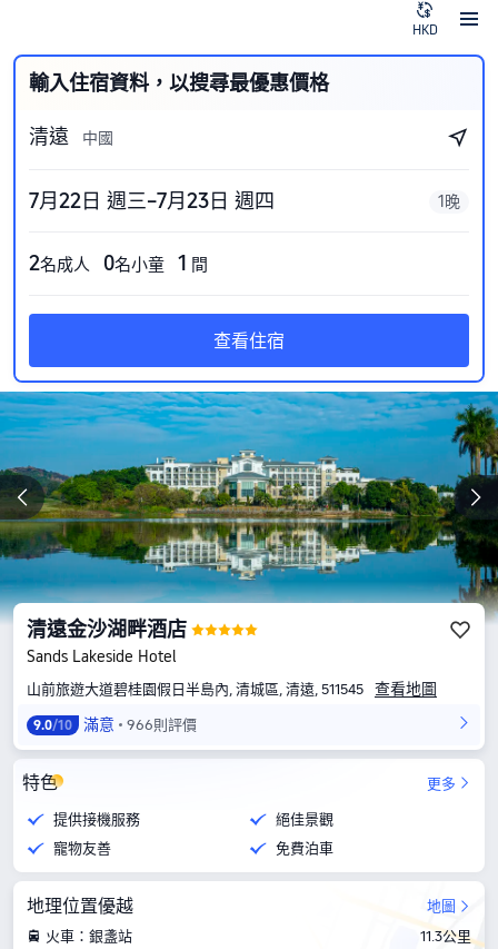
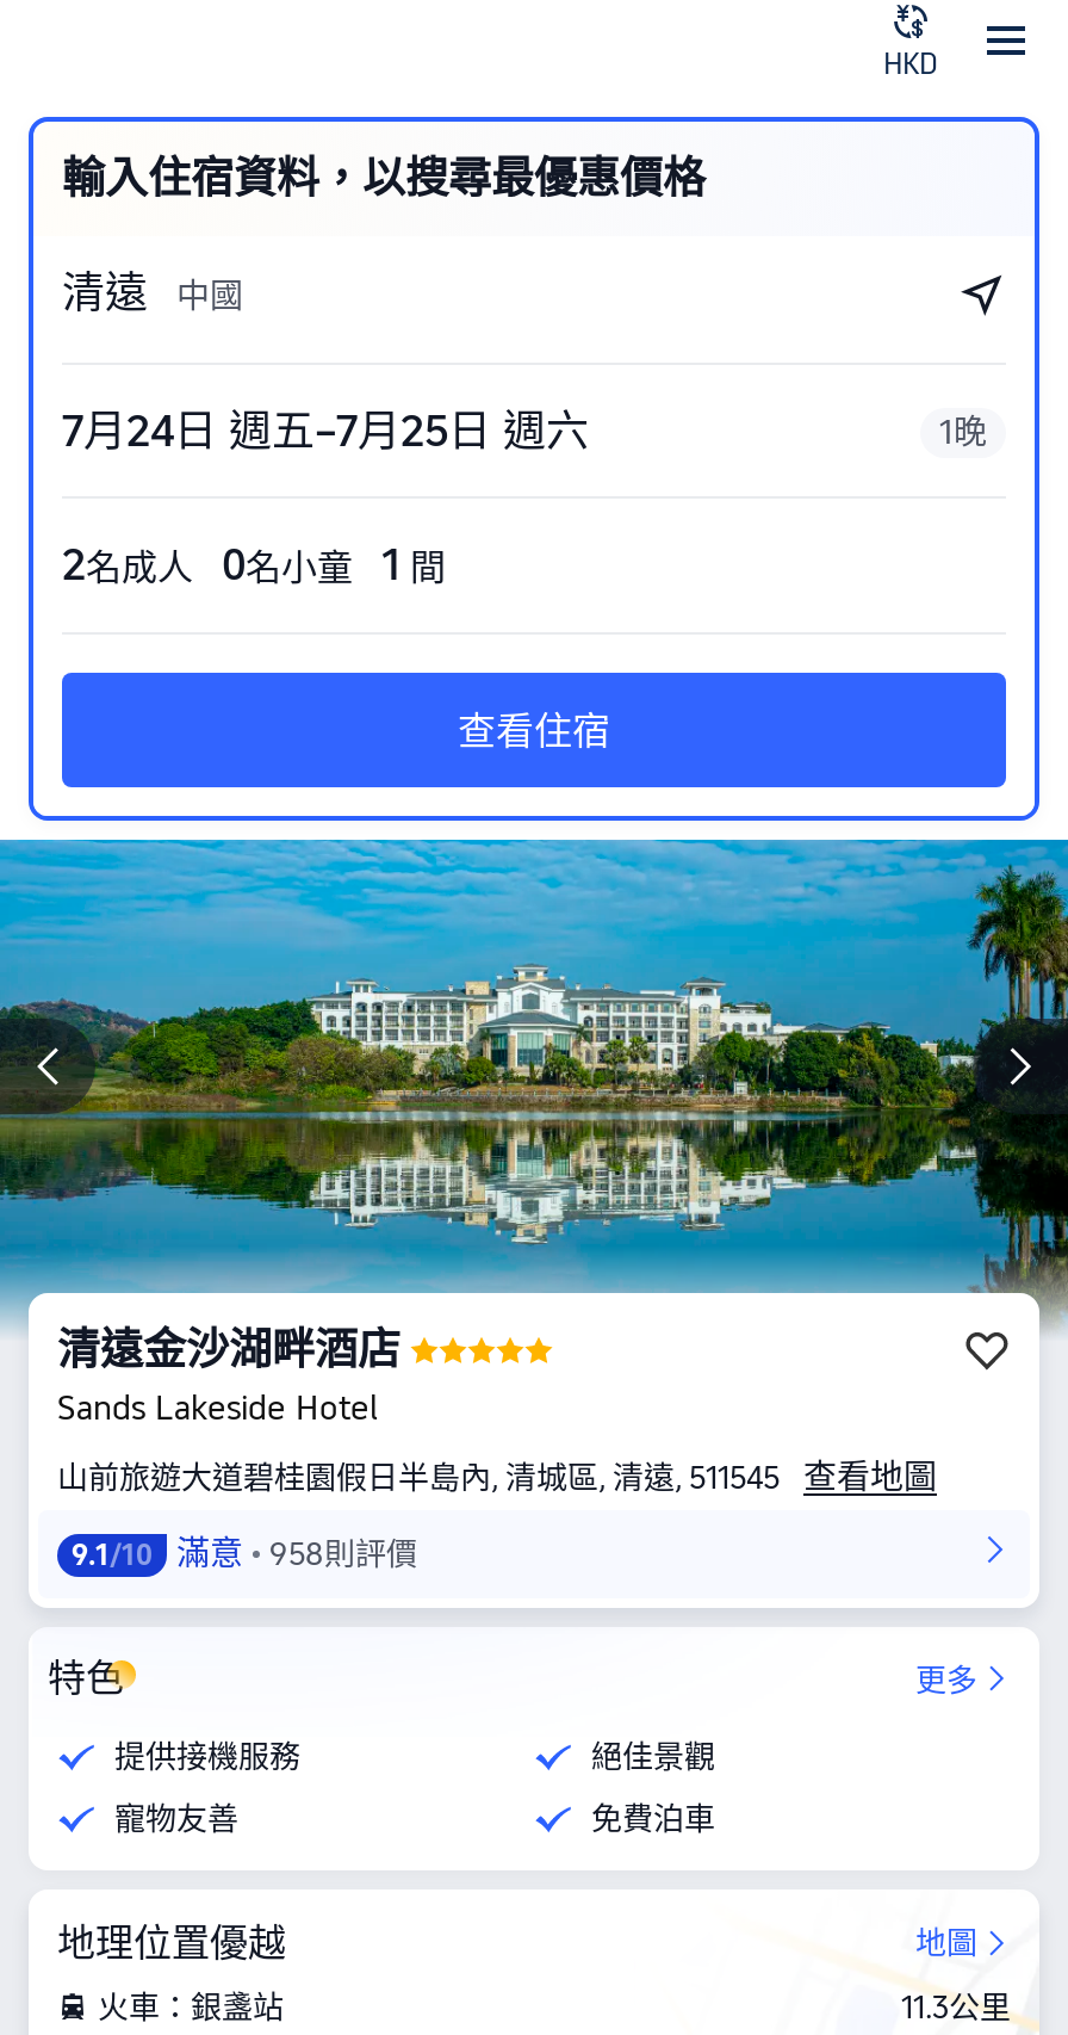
- 7月22日 週三–7月23日 週四
+ 7月24日 週五–7月25日 週六

- 9.0 /10
+ 9.1 /10

- 966則評價
+ 958則評價
